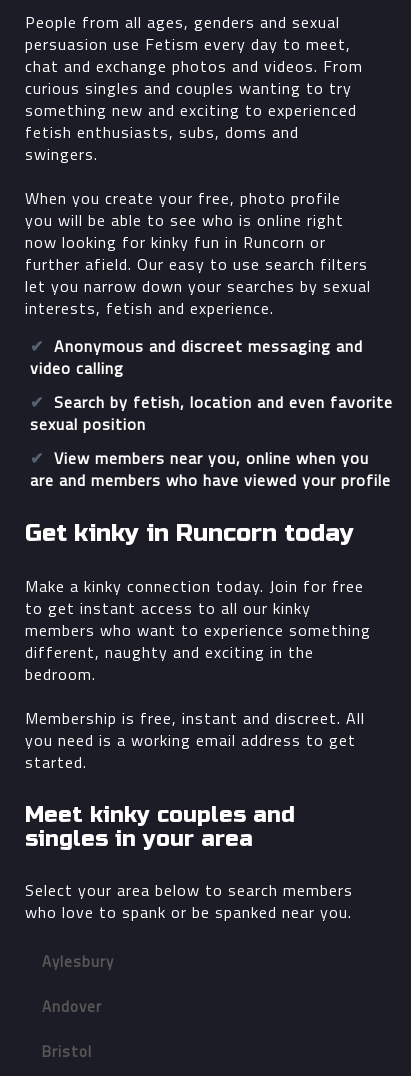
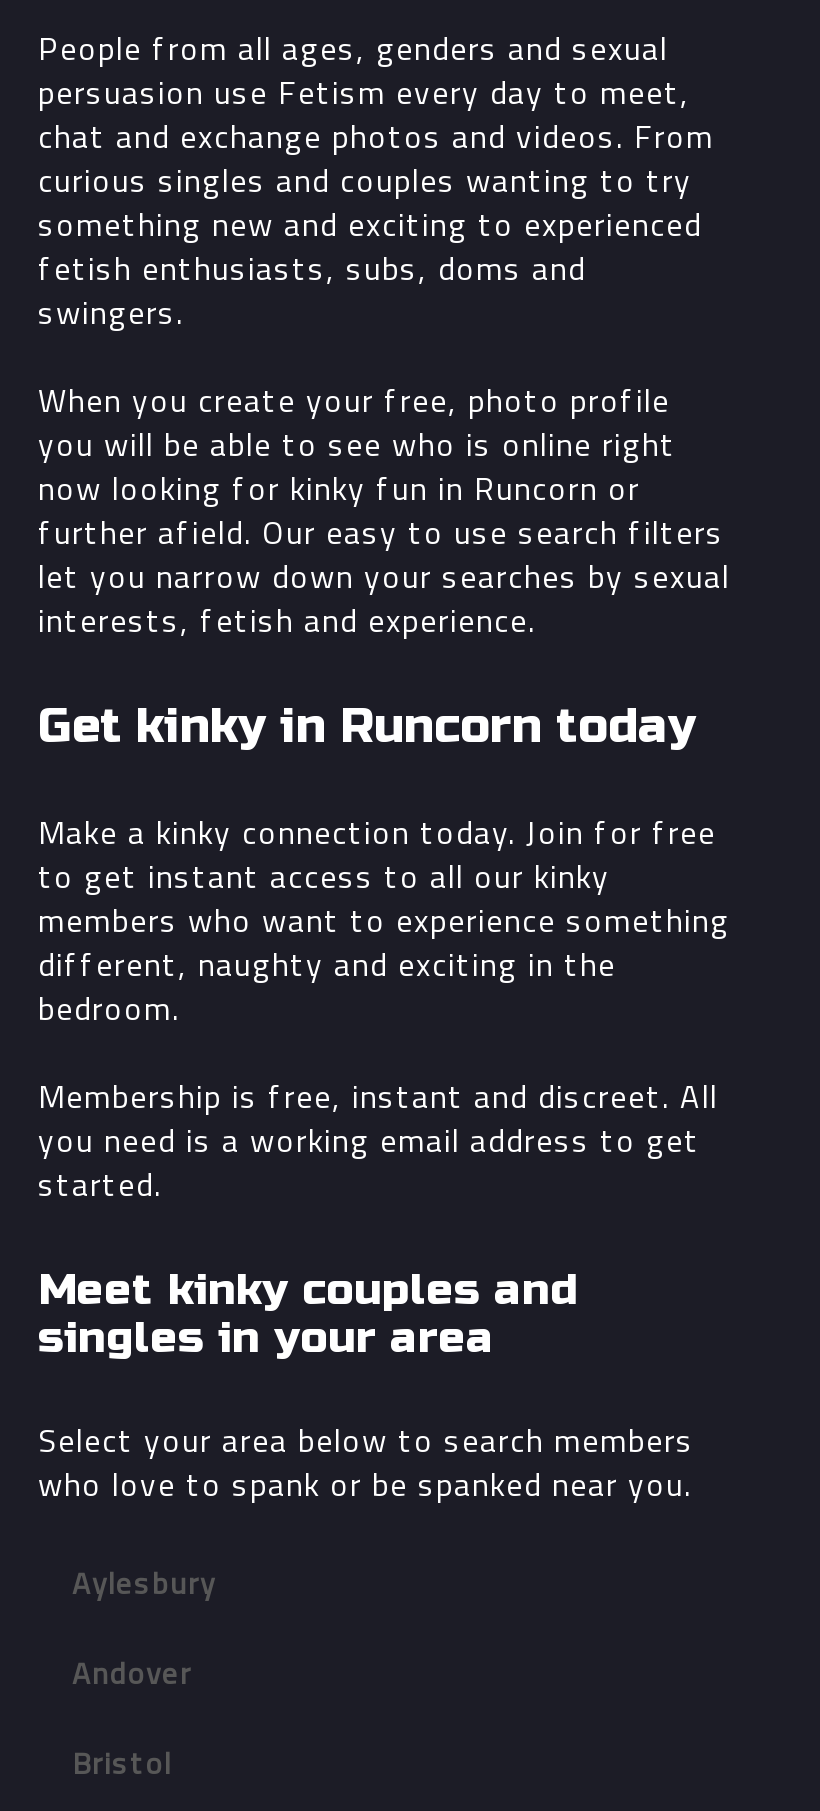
- Anonymous and discreet messaging and
- video calling
- Search by fetish, location and even favorite
- sexual position
- View members near you, online when you
- are and members who have viewed your profile
